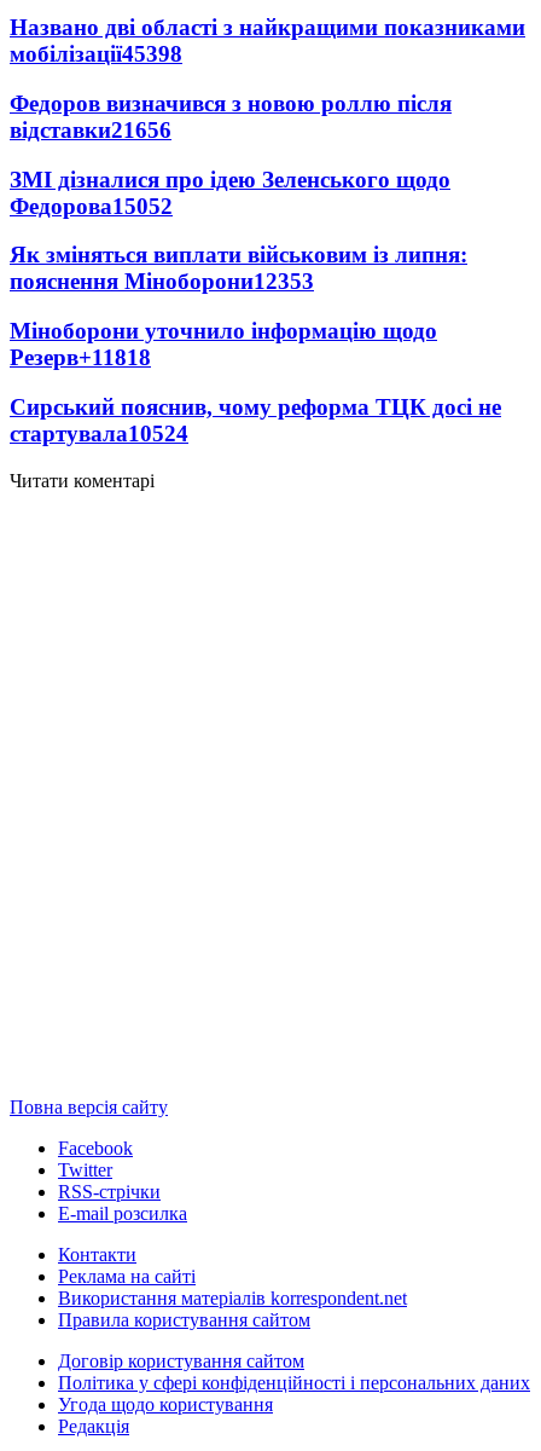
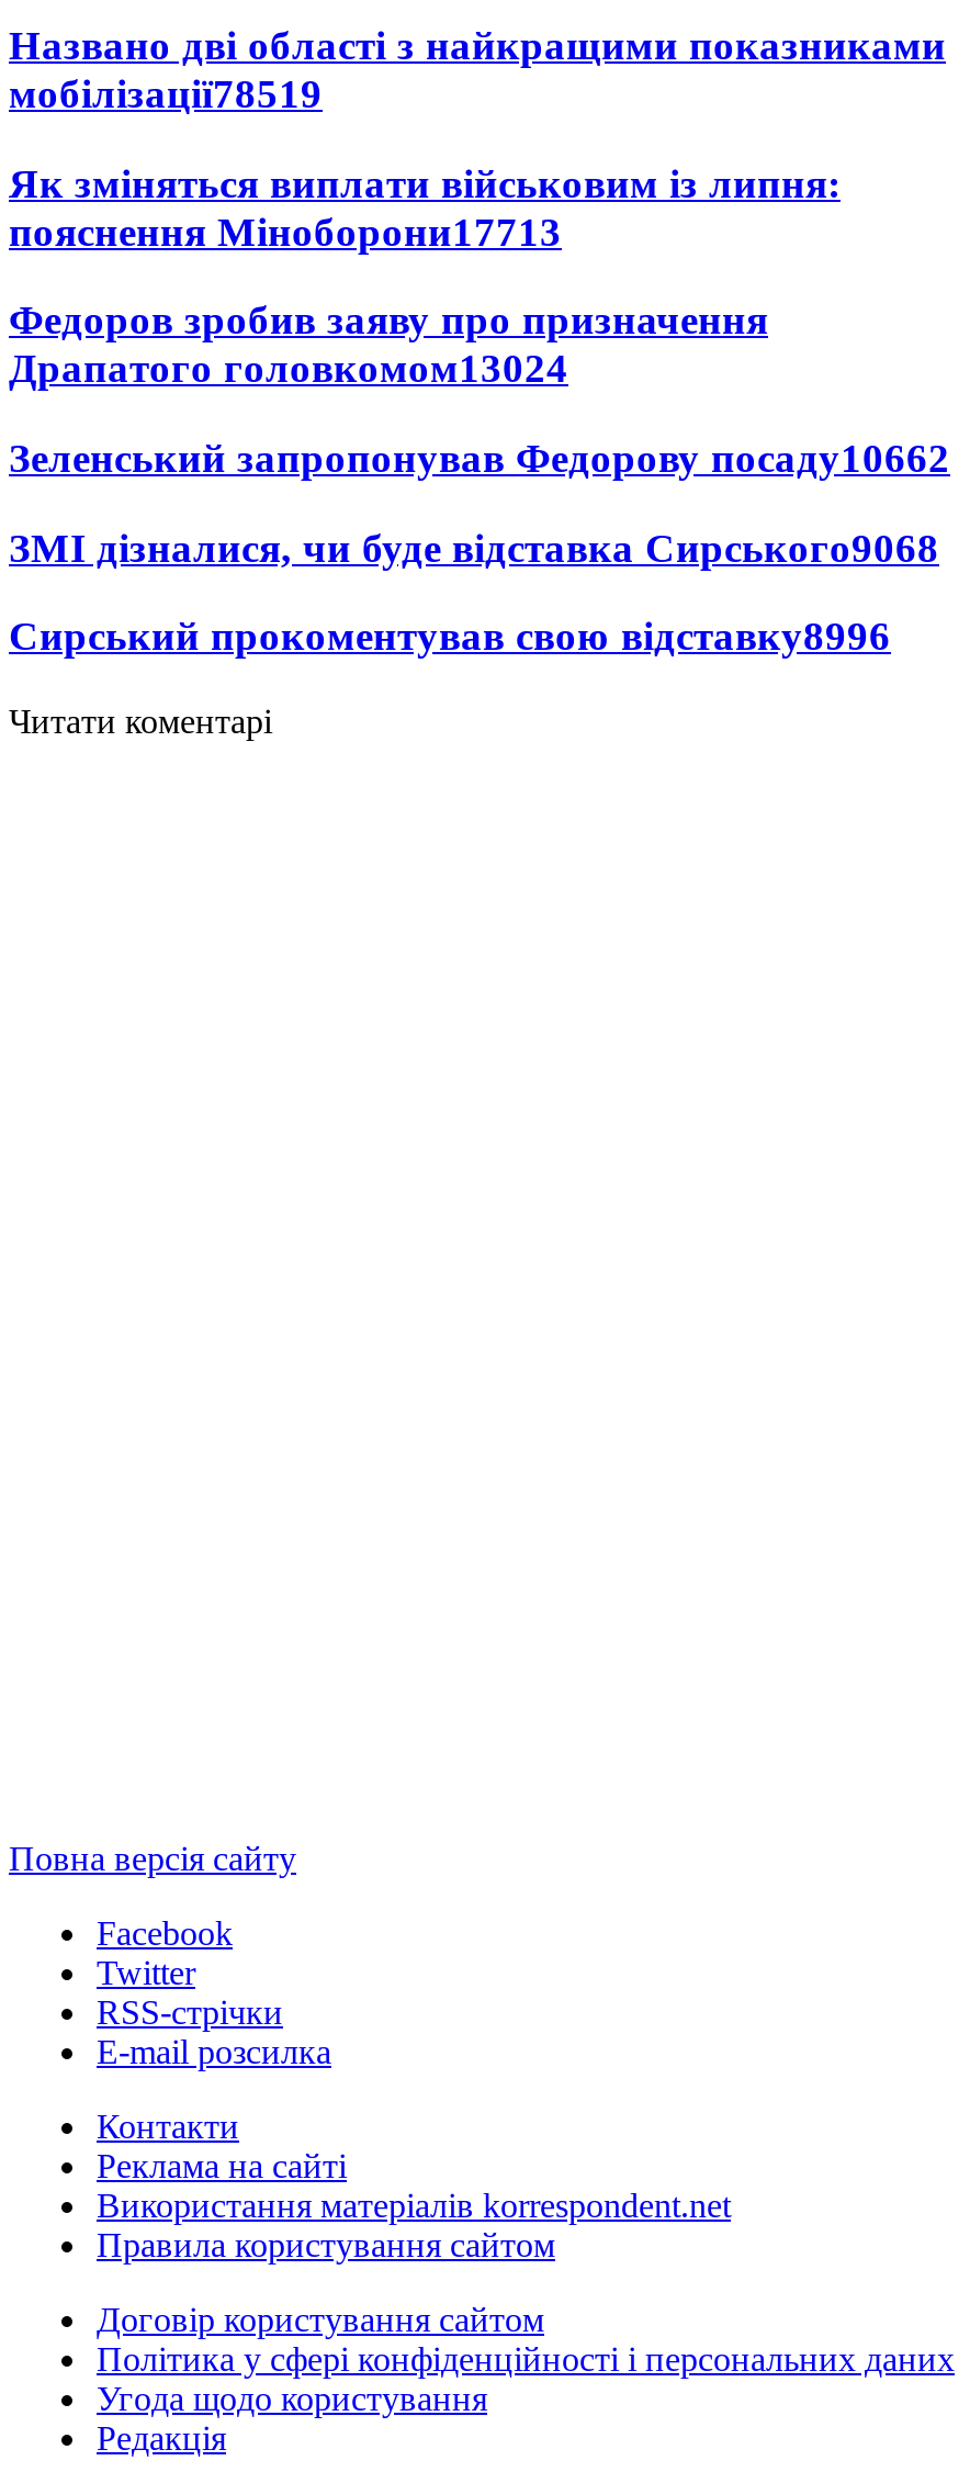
- мобілізації45398
- Федоров визначився з новою роллю після
- відставки21656
- ЗМІ дізналися про ідею Зеленського щодо
- Федорова15052
+ мобілізації78519

moved up: Як зміняться виплати військовим із липня:

- пояснення Міноборони12353
- Міноборони уточнило інформацію щодо
- Резерв+11818
- Сирський пояснив, чому реформа ТЦК досі не
- стартувала10524
+ пояснення Міноборони17713
+ Федоров зробив заяву про призначення
+ Драпатого головкомом13024
+ Зеленський запропонував Федорову посаду10662
+ ЗМІ дізналися, чи буде відставка Сирського9068
+ Сирський прокоментував свою відставку8996
